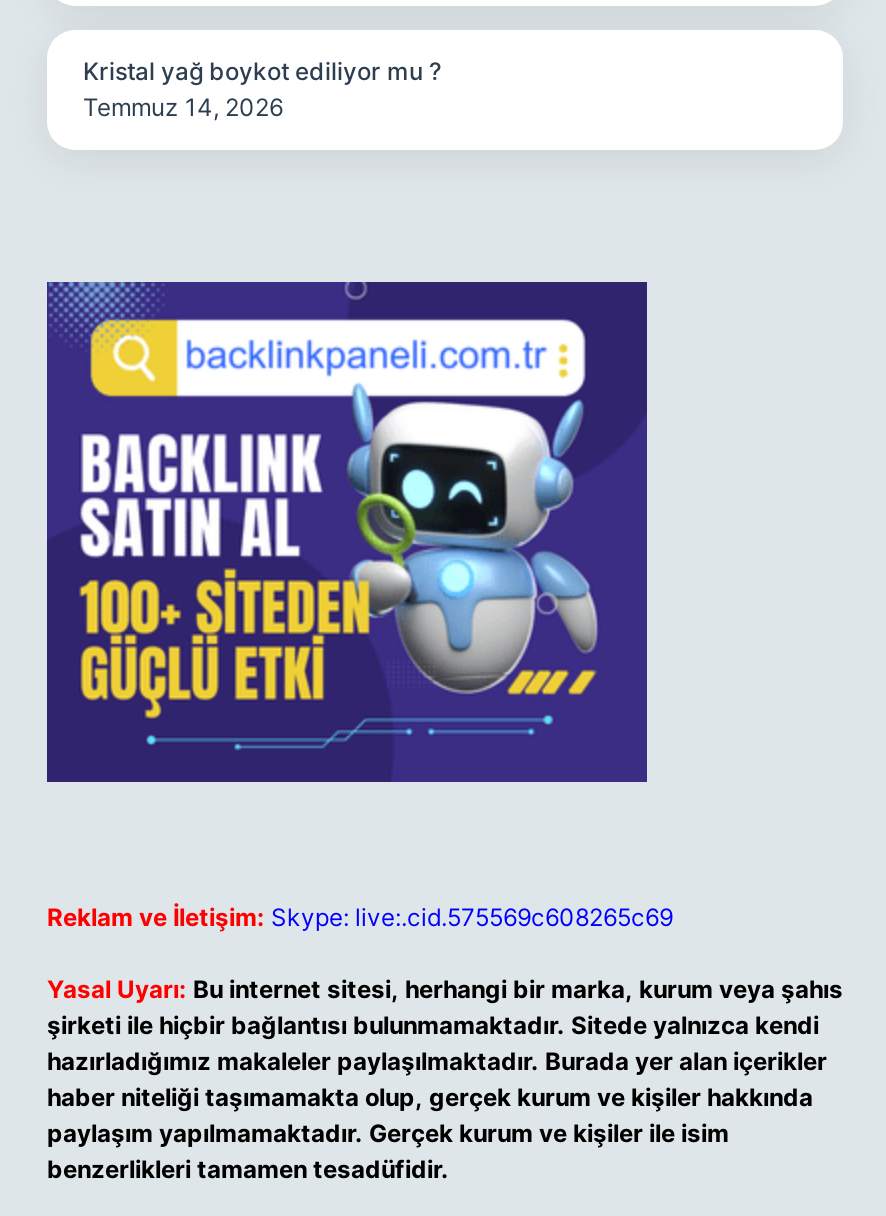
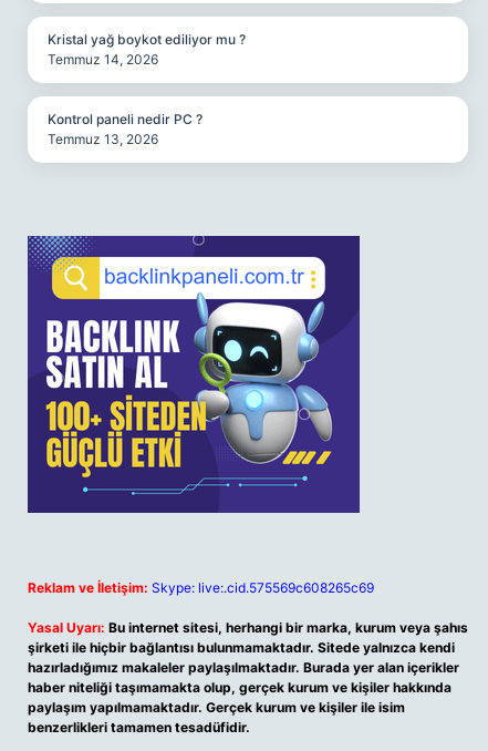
+ Kontrol paneli nedir PC ?
+ Temmuz 13, 2026
